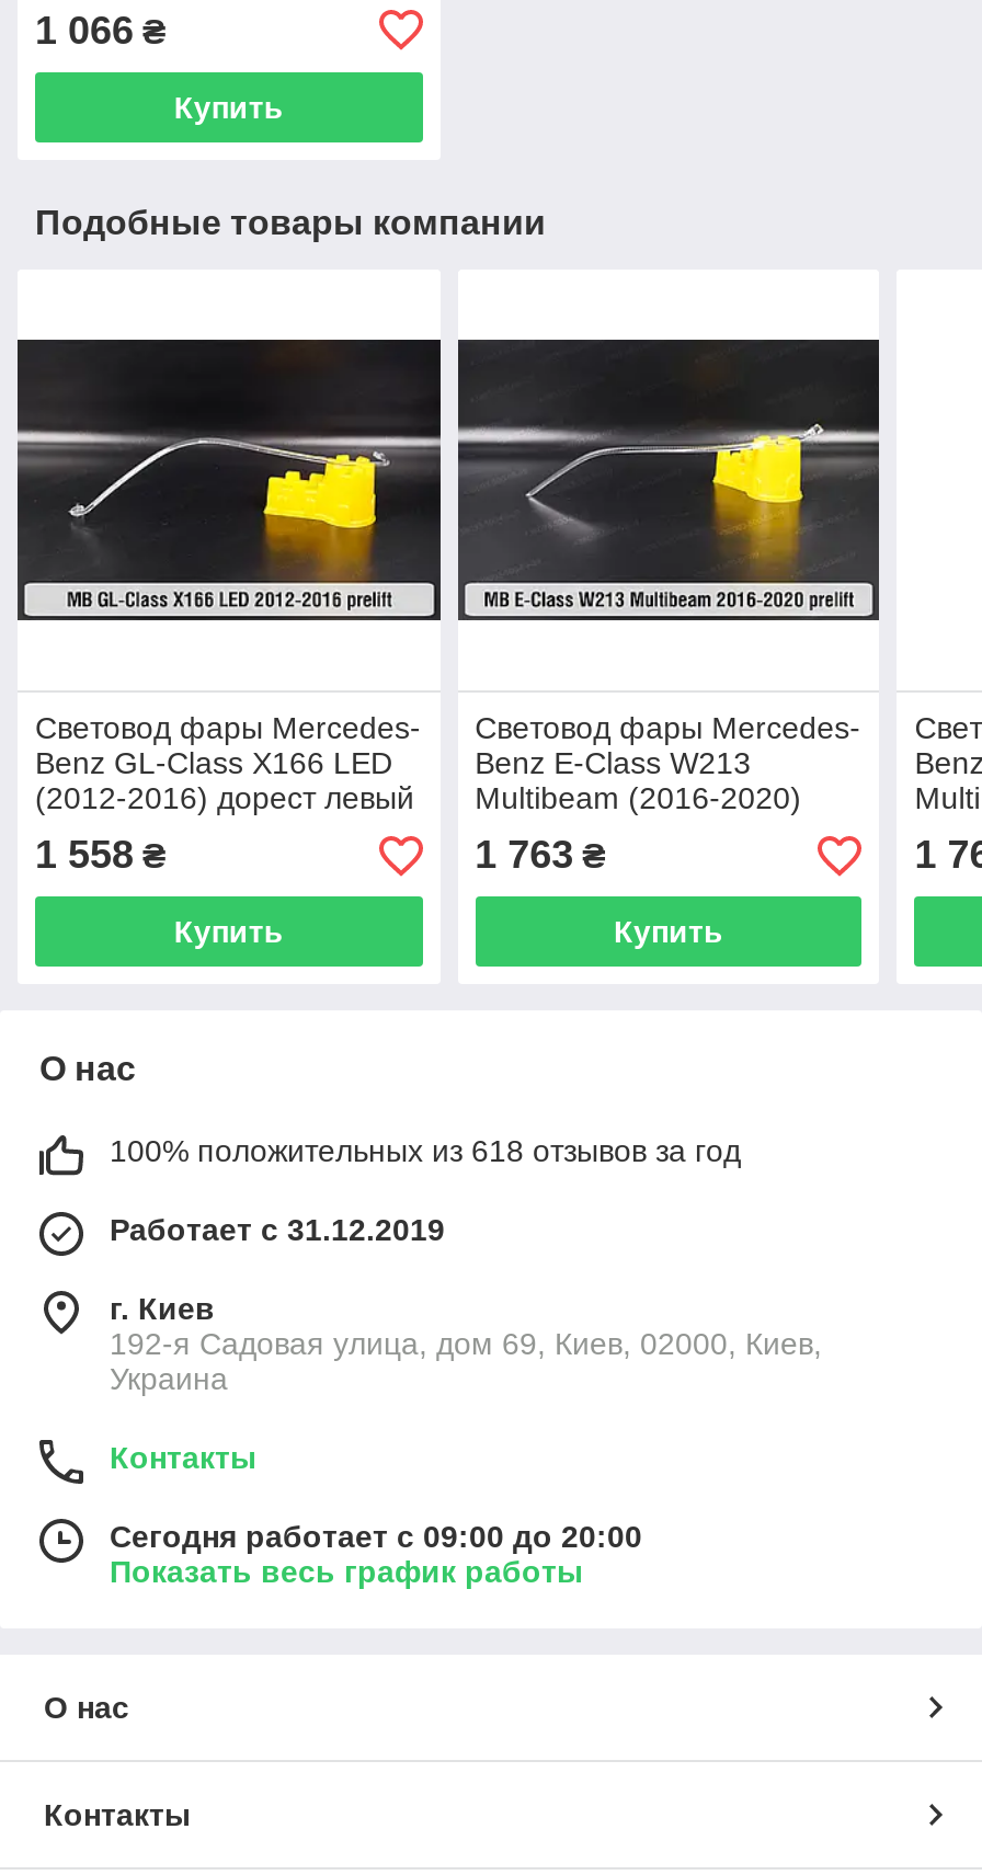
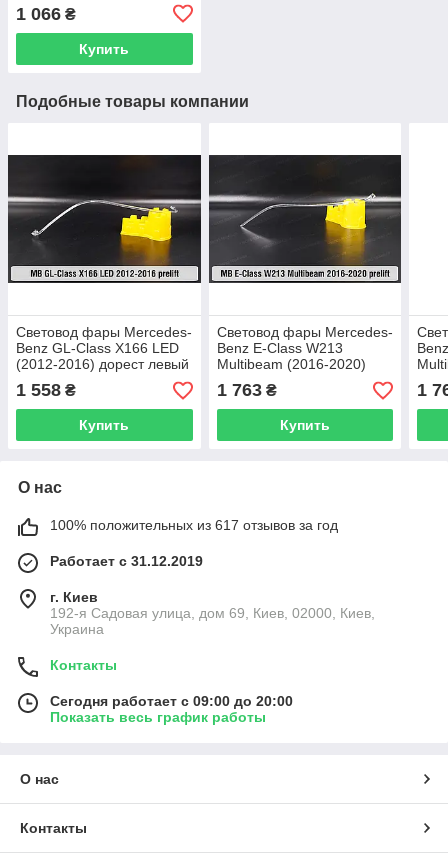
- 100% положительных из 618 отзывов за год
+ 100% положительных из 617 отзывов за год
